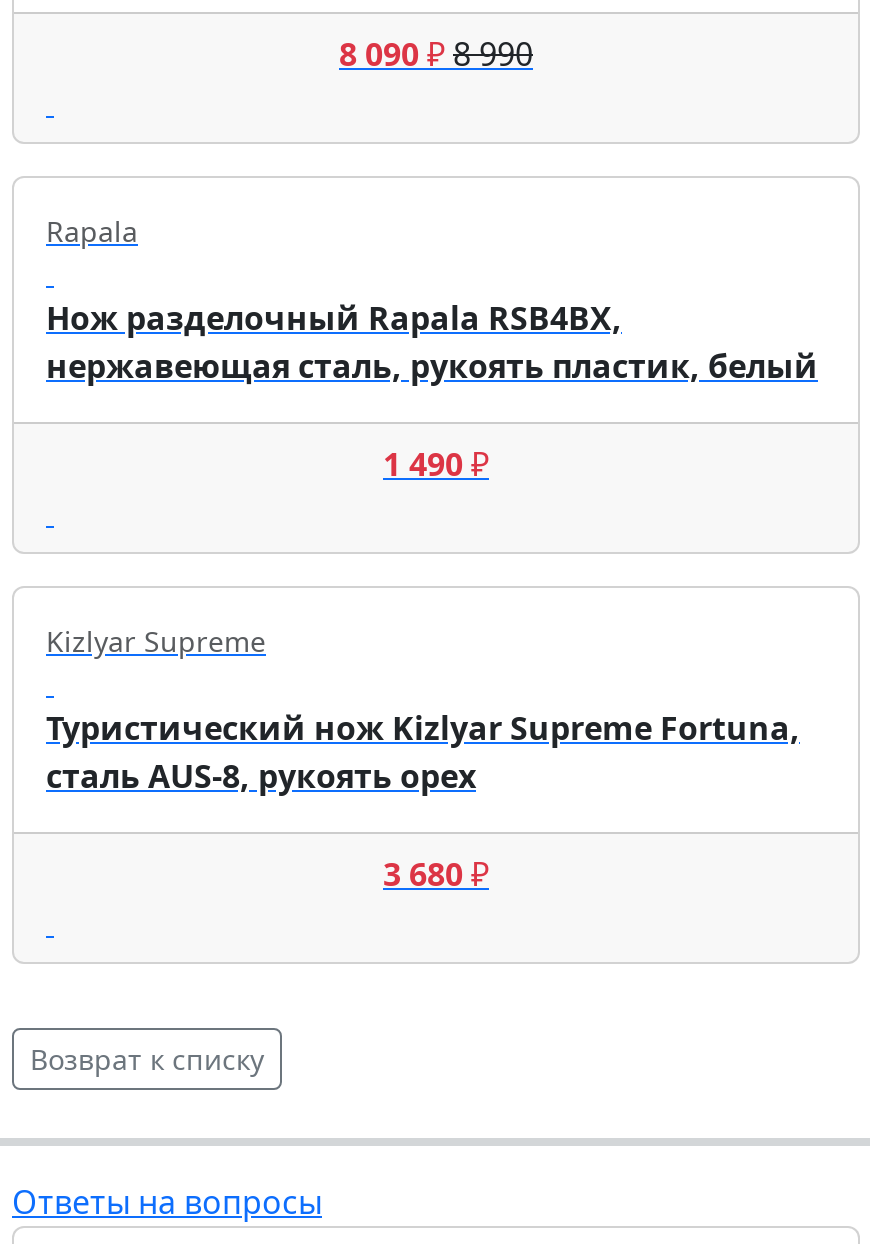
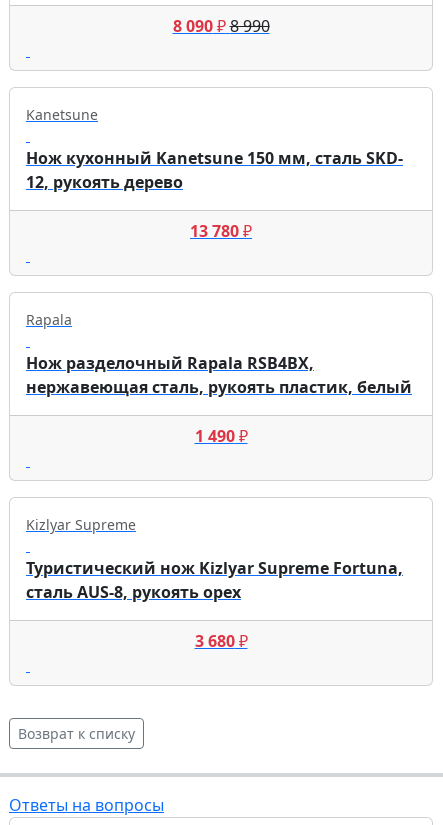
+ Kanetsune
+ Нож кухонный Kanetsune 150 мм, сталь SKD-
+ 12, рукоять дерево
+ 13 780 ₽
